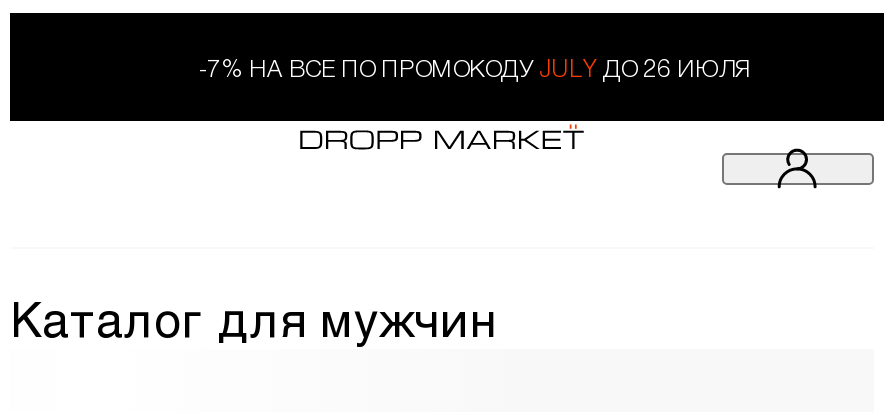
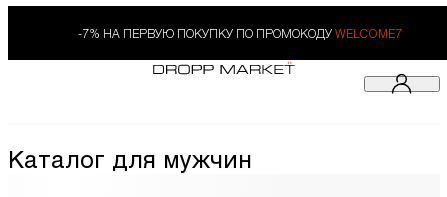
- -7% НА ВСЕ ПО ПРОМОКОДУ JULY ДО 26 ИЮЛЯ
+ -7% НА ПЕРВУЮ ПОКУПКУ ПО ПРОМОКОДУ WELCOME7
